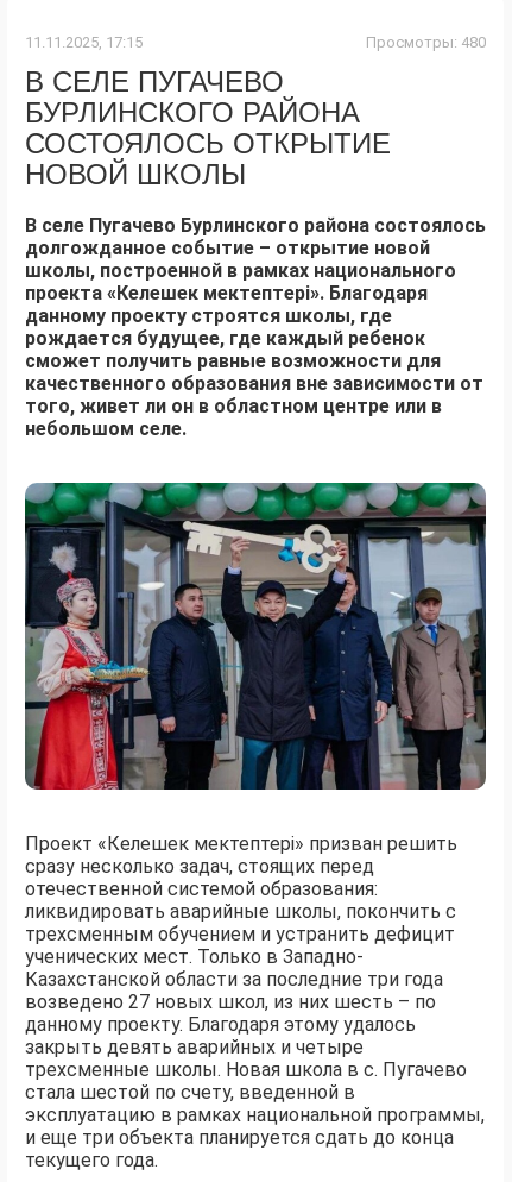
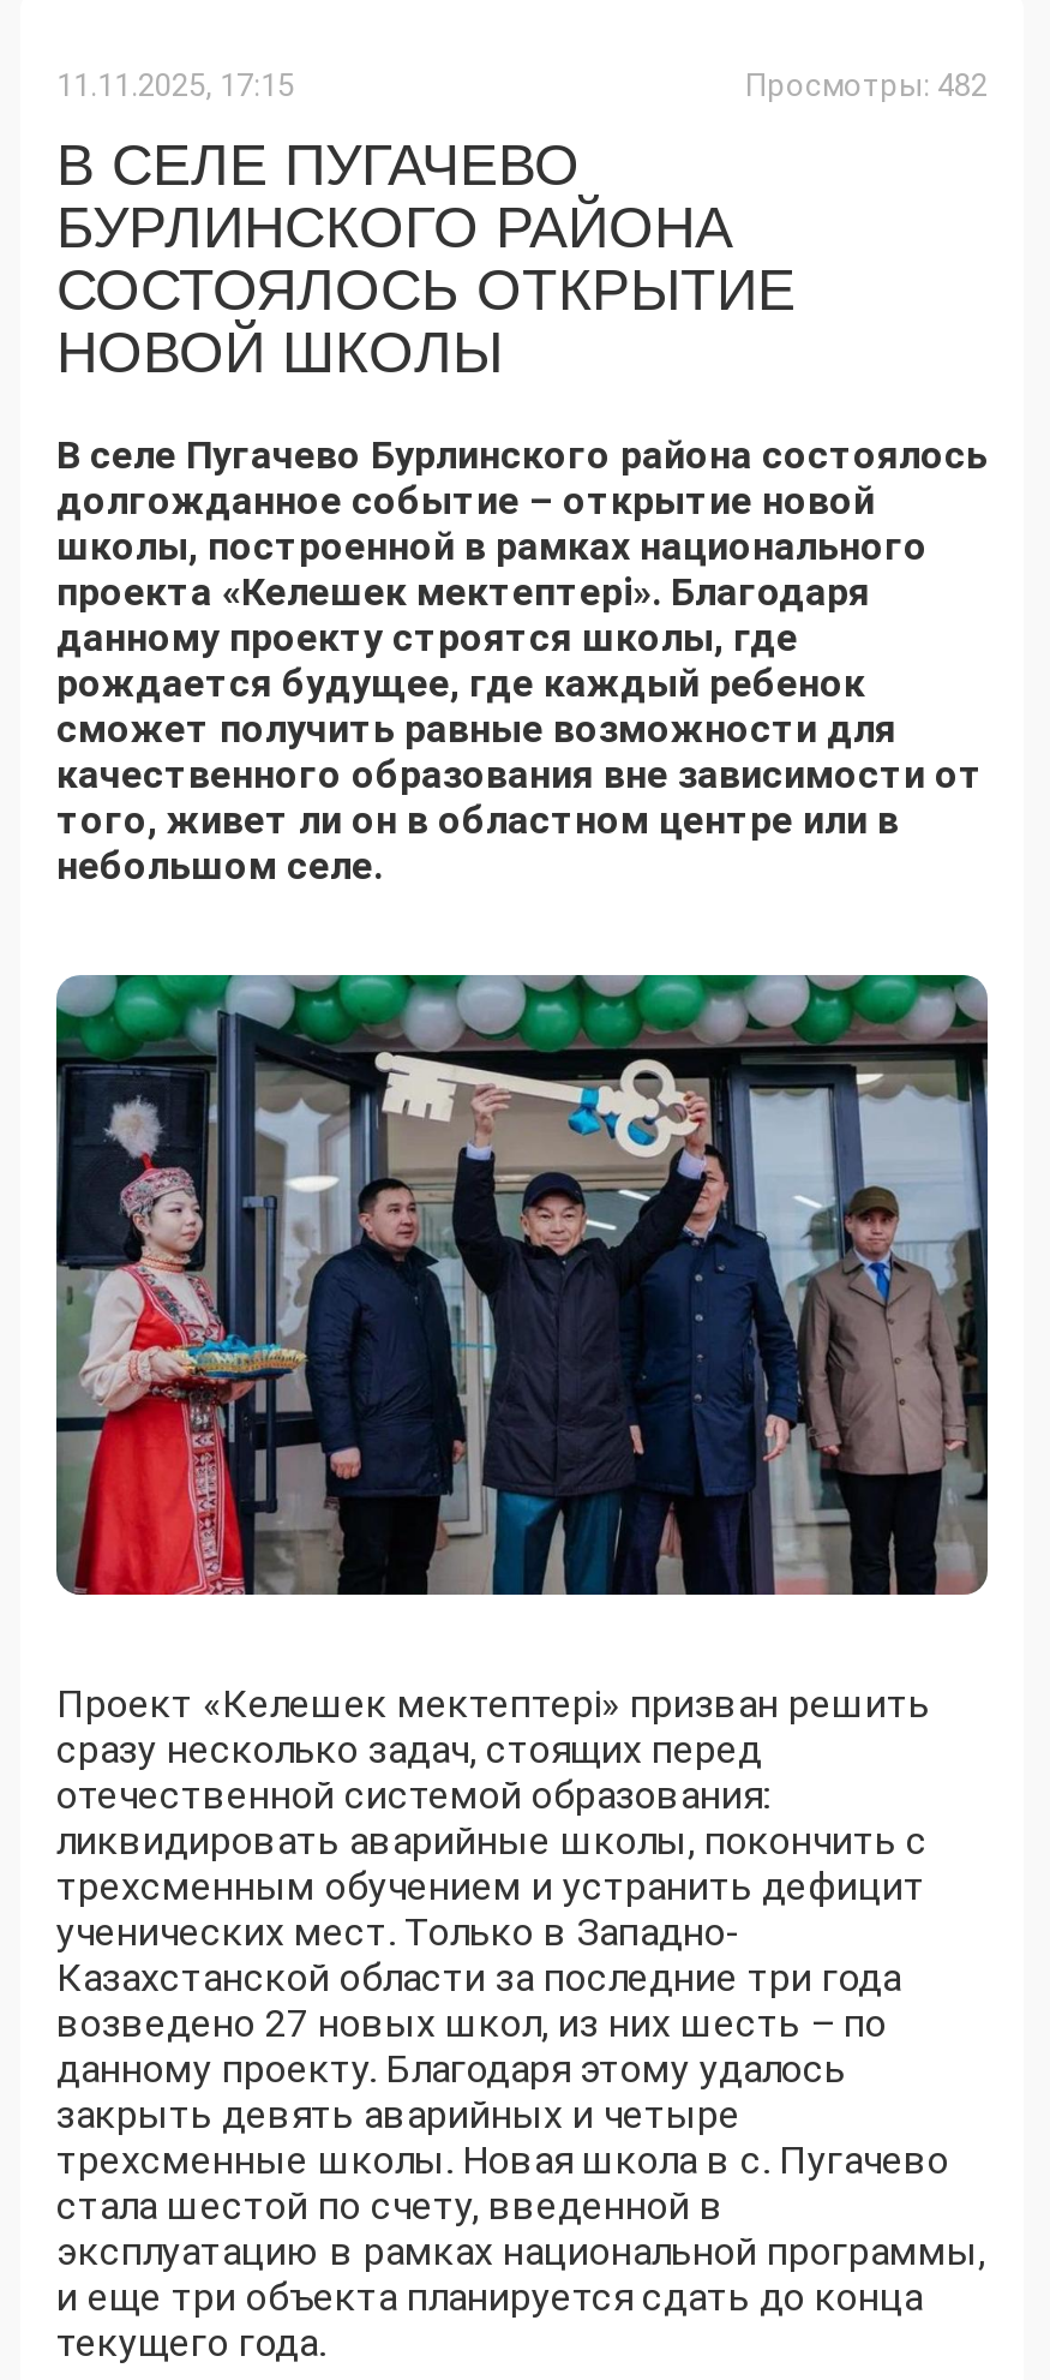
- Просмотры: 480
+ Просмотры: 482
